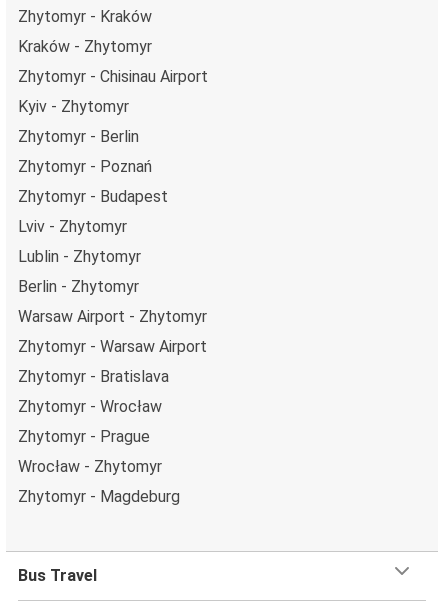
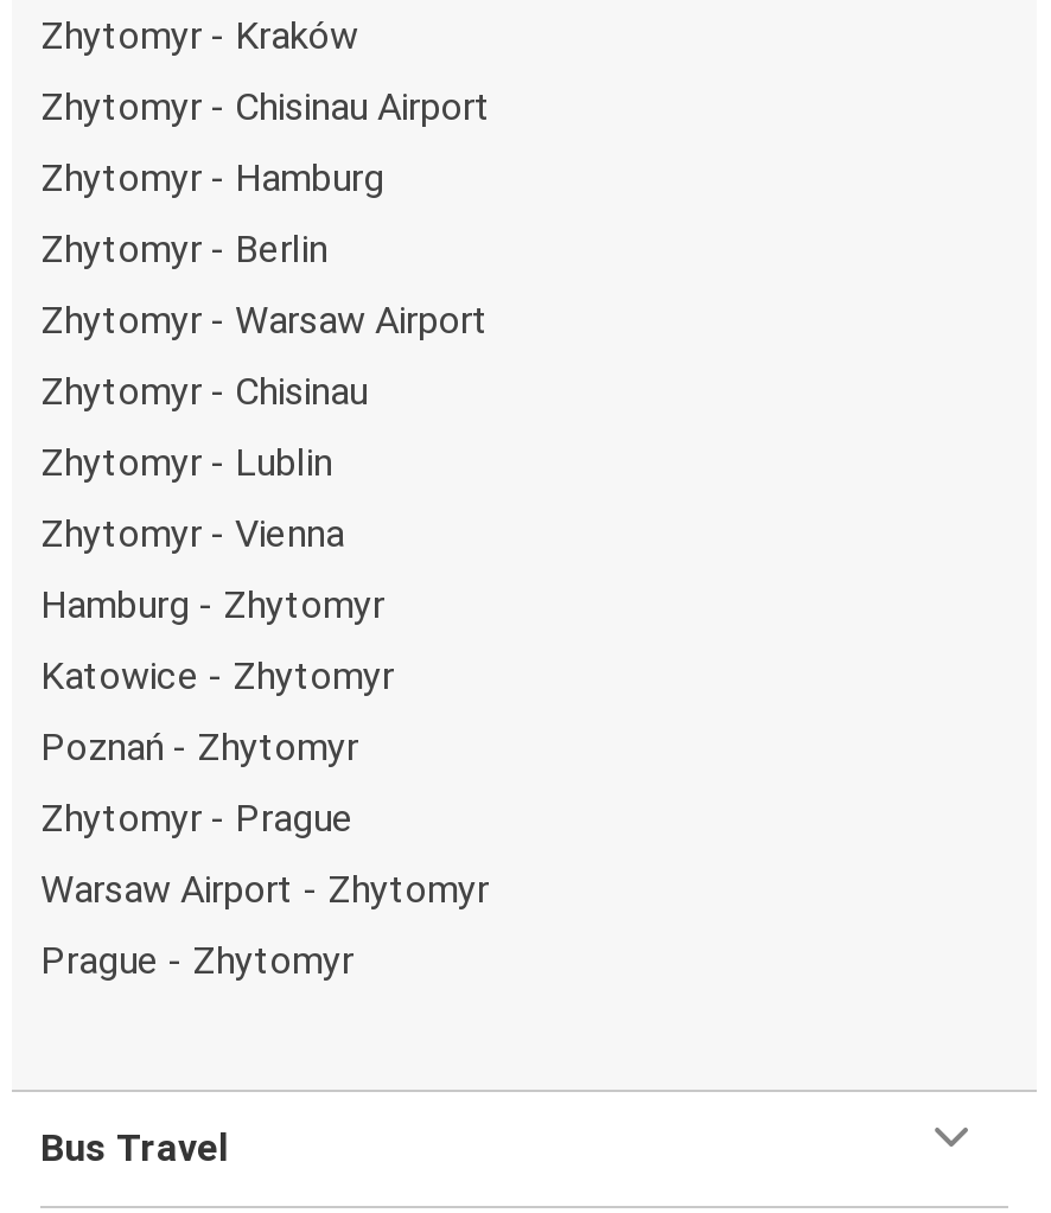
- Kraków - Zhytomyr

- Kyiv - Zhytomyr
+ Zhytomyr - Hamburg

- Zhytomyr - Poznań
- Zhytomyr - Budapest
- Lviv - Zhytomyr
- Lublin - Zhytomyr
- Berlin - Zhytomyr
+ Zhytomyr - Chisinau
+ Zhytomyr - Lublin
+ Zhytomyr - Vienna
+ Hamburg - Zhytomyr
+ Katowice - Zhytomyr
+ Poznań - Zhytomyr

moved down: Warsaw Airport - Zhytomyr

moved up: Zhytomyr - Warsaw Airport

- Zhytomyr - Bratislava
- Zhytomyr - Wrocław
- Wrocław - Zhytomyr
- Zhytomyr - Magdeburg
+ Prague - Zhytomyr

moved up: Zhytomyr - Prague
